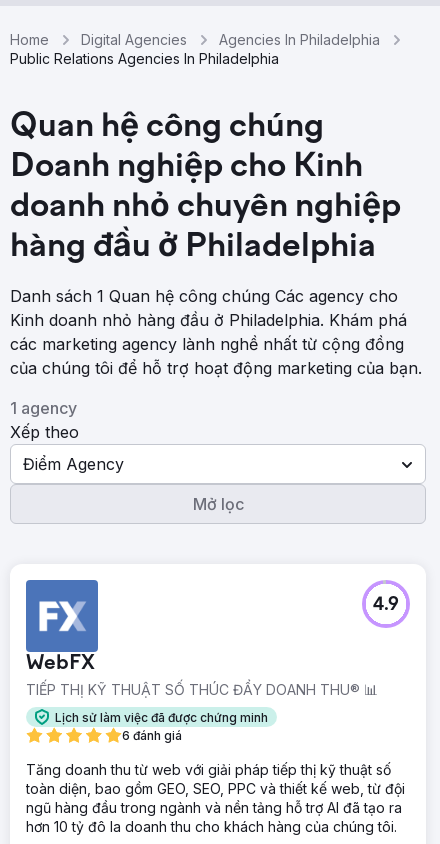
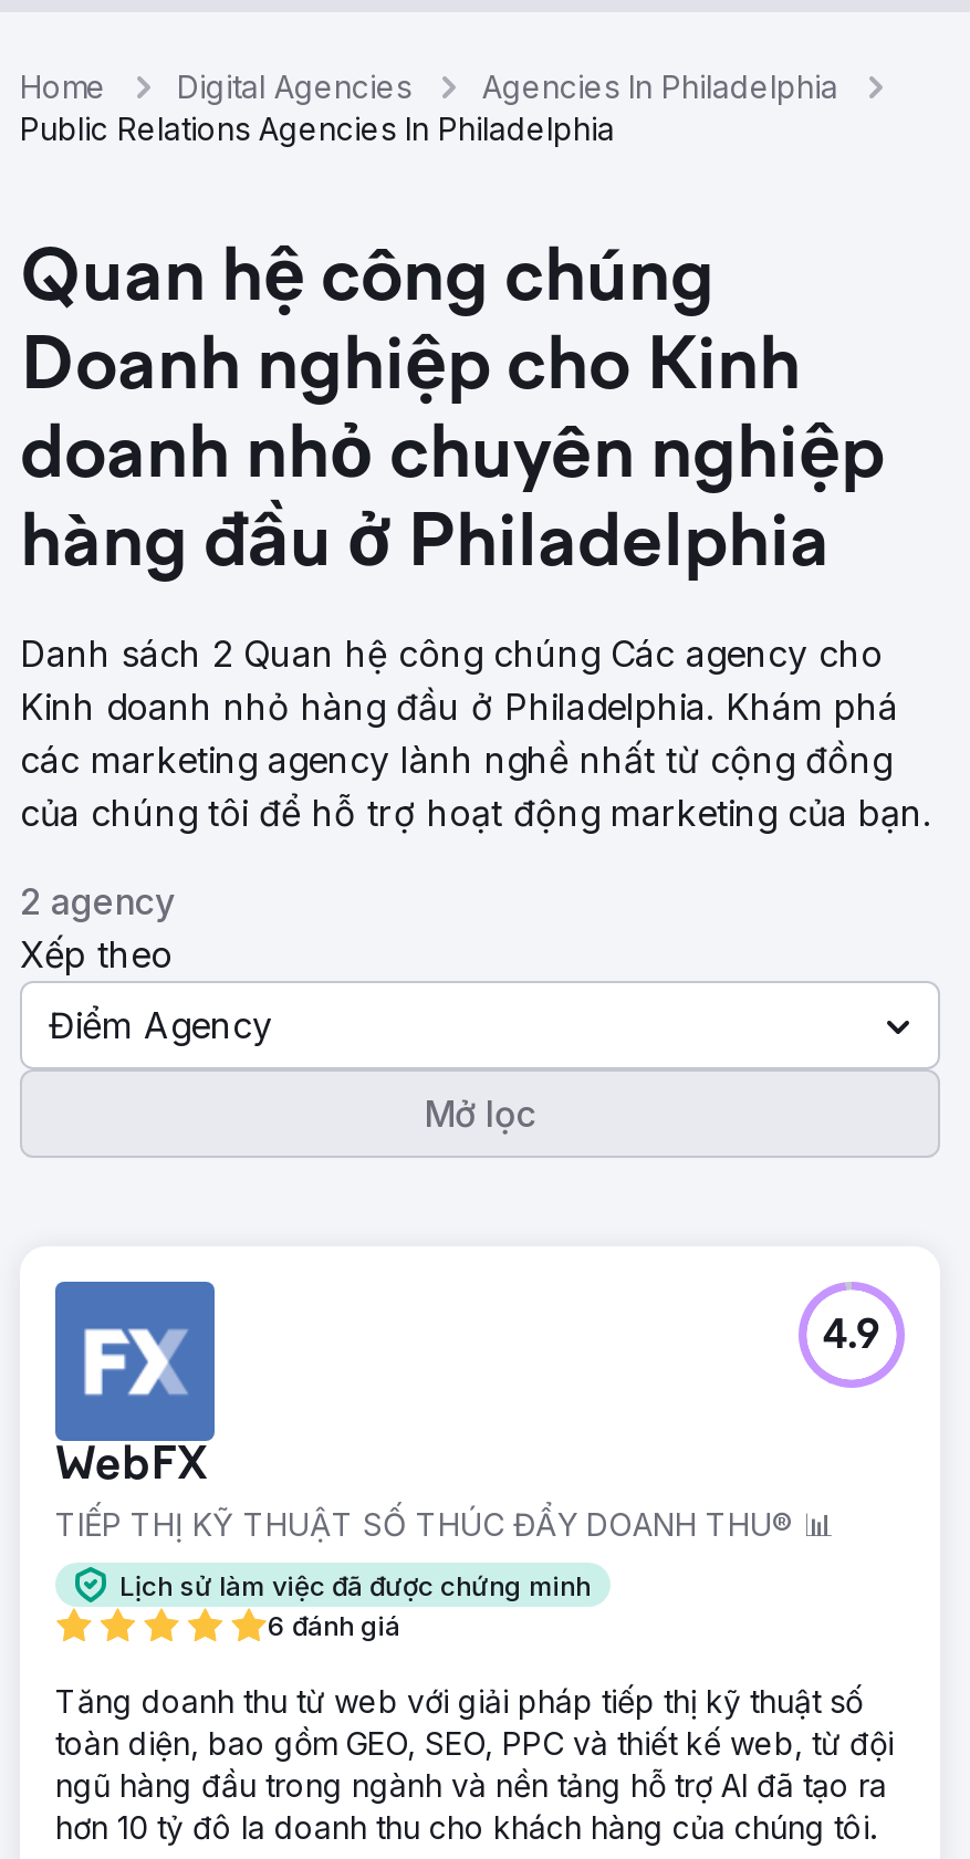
- Danh sách 1 Quan hệ công chúng Các agency cho
+ Danh sách 2 Quan hệ công chúng Các agency cho

- 1 agency
+ 2 agency
